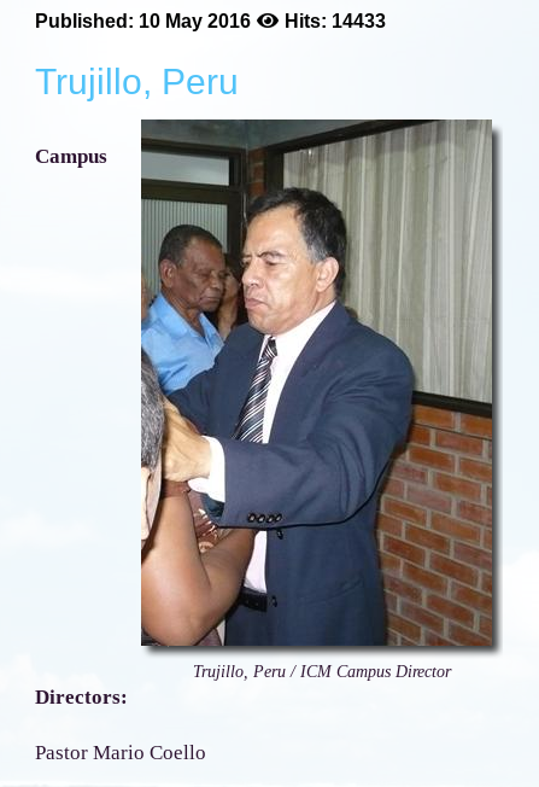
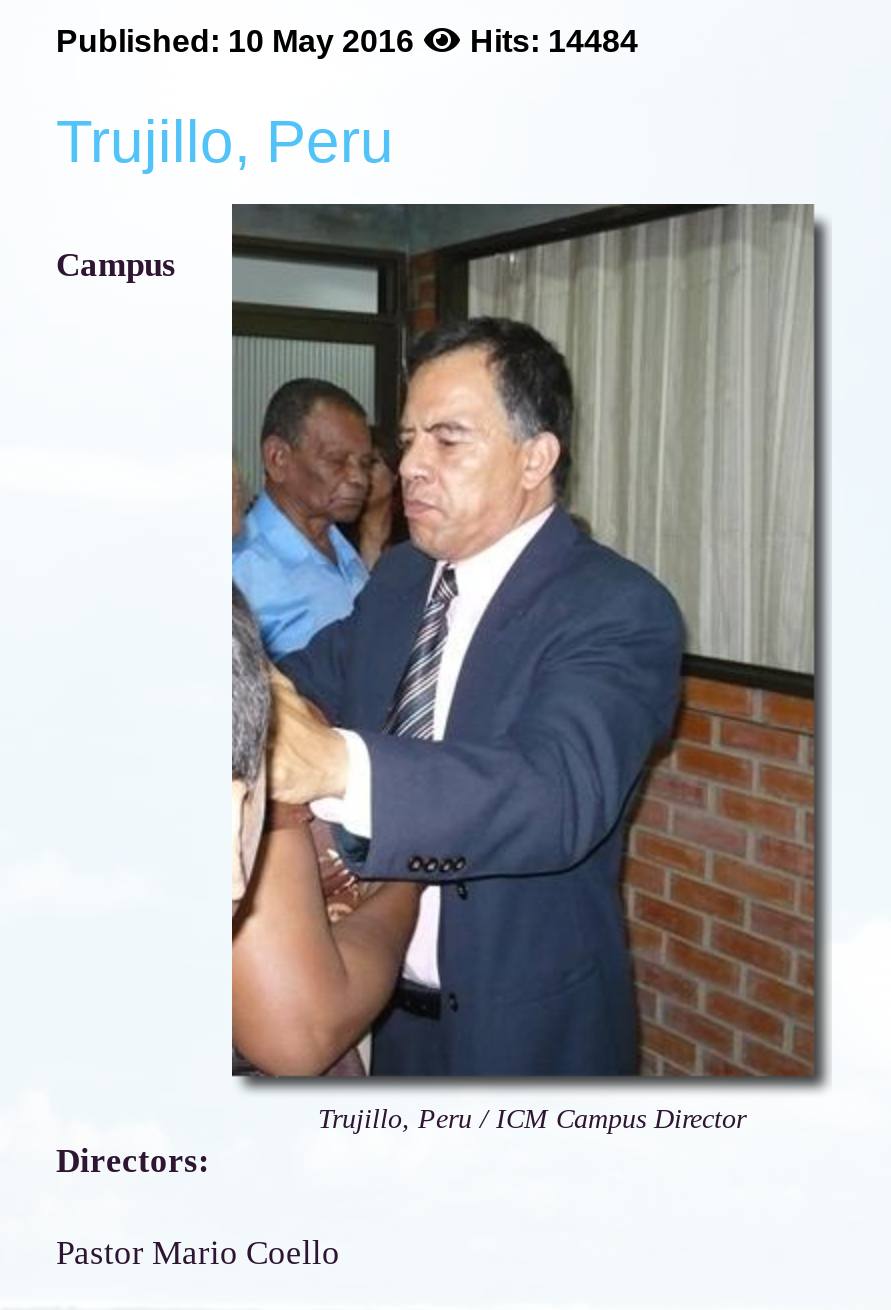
- Published: 10 May 2016 Hits: 14433
+ Published: 10 May 2016 Hits: 14484
